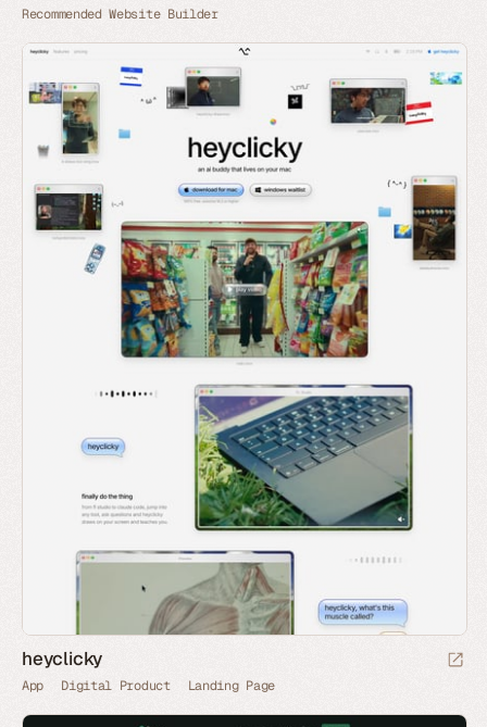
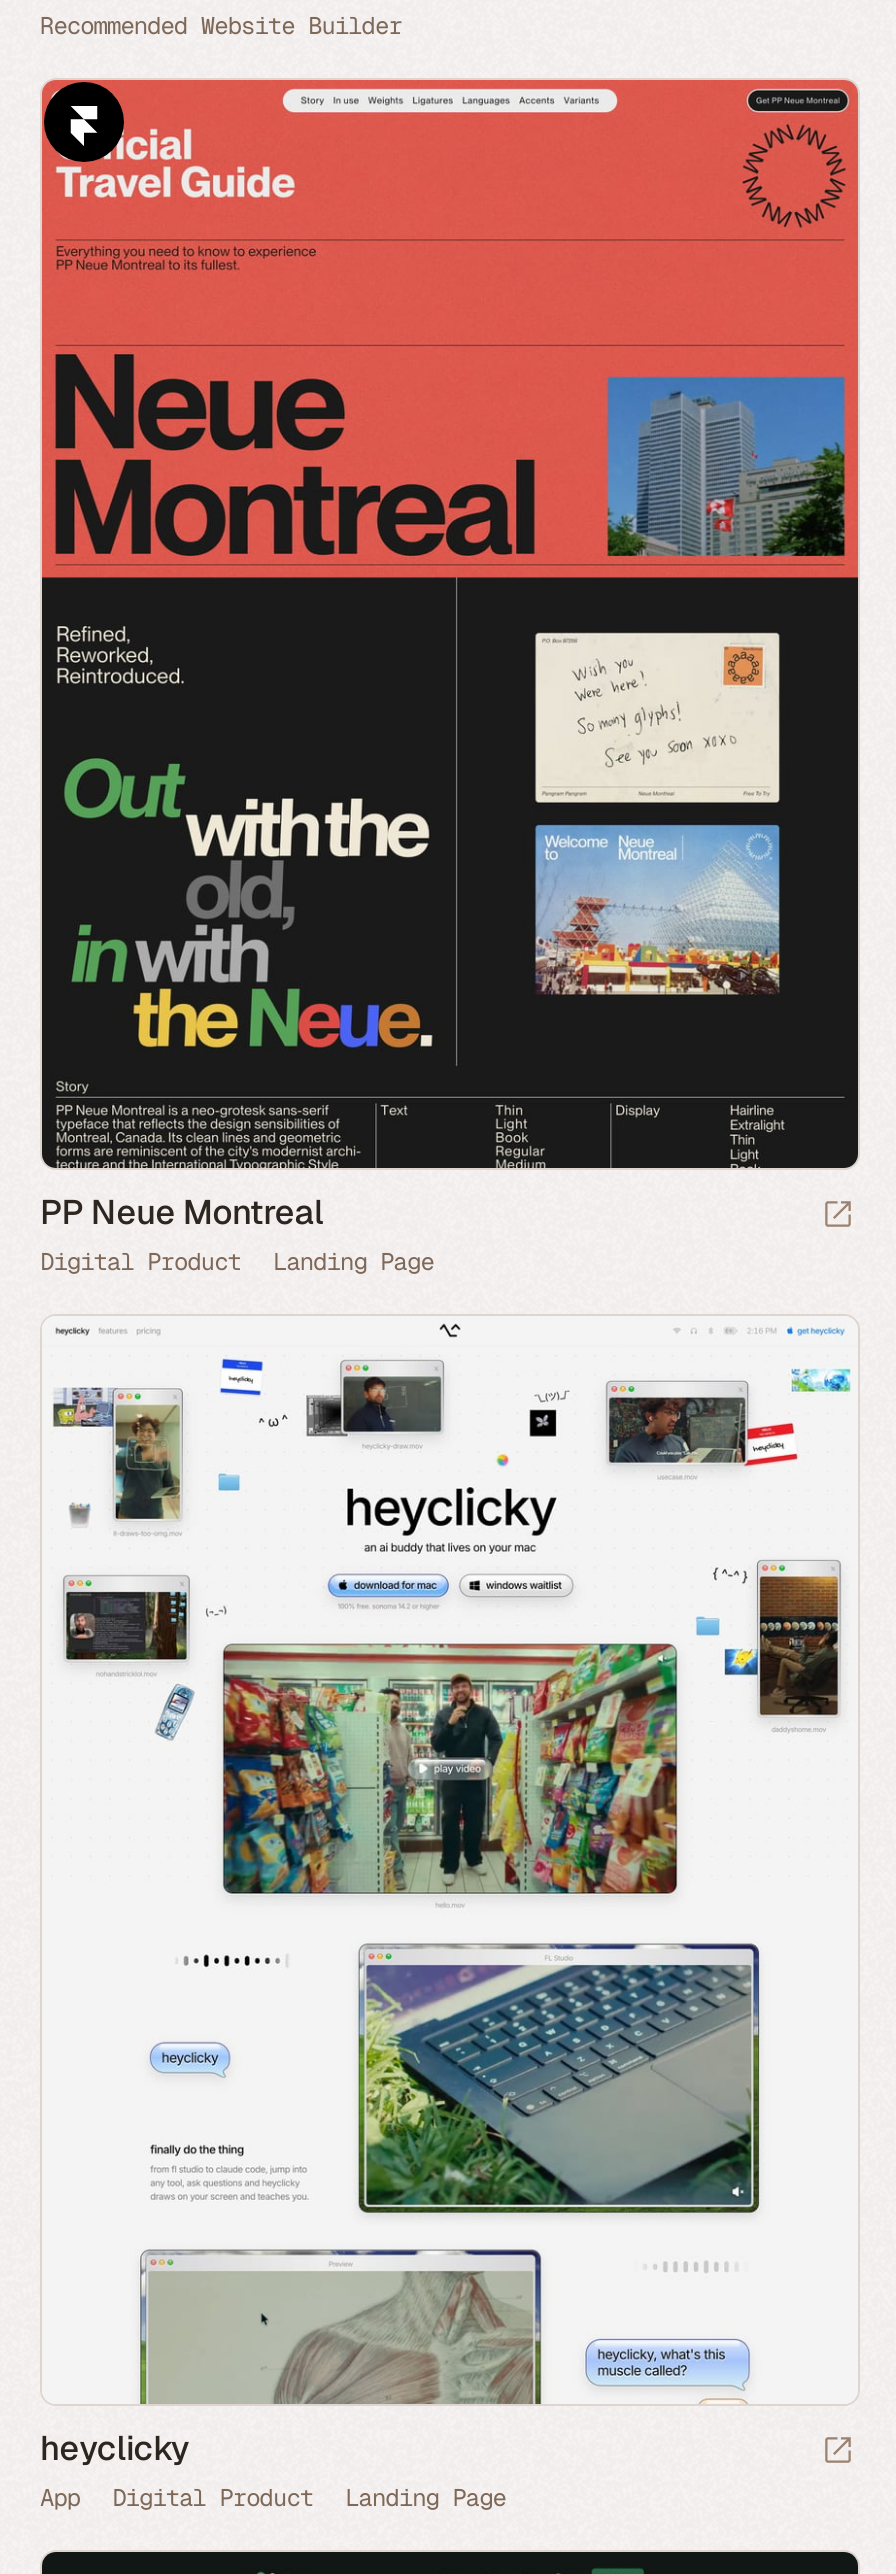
+ [image]
+ PP Neue Montreal
+ Digital Product
+ Landing Page
